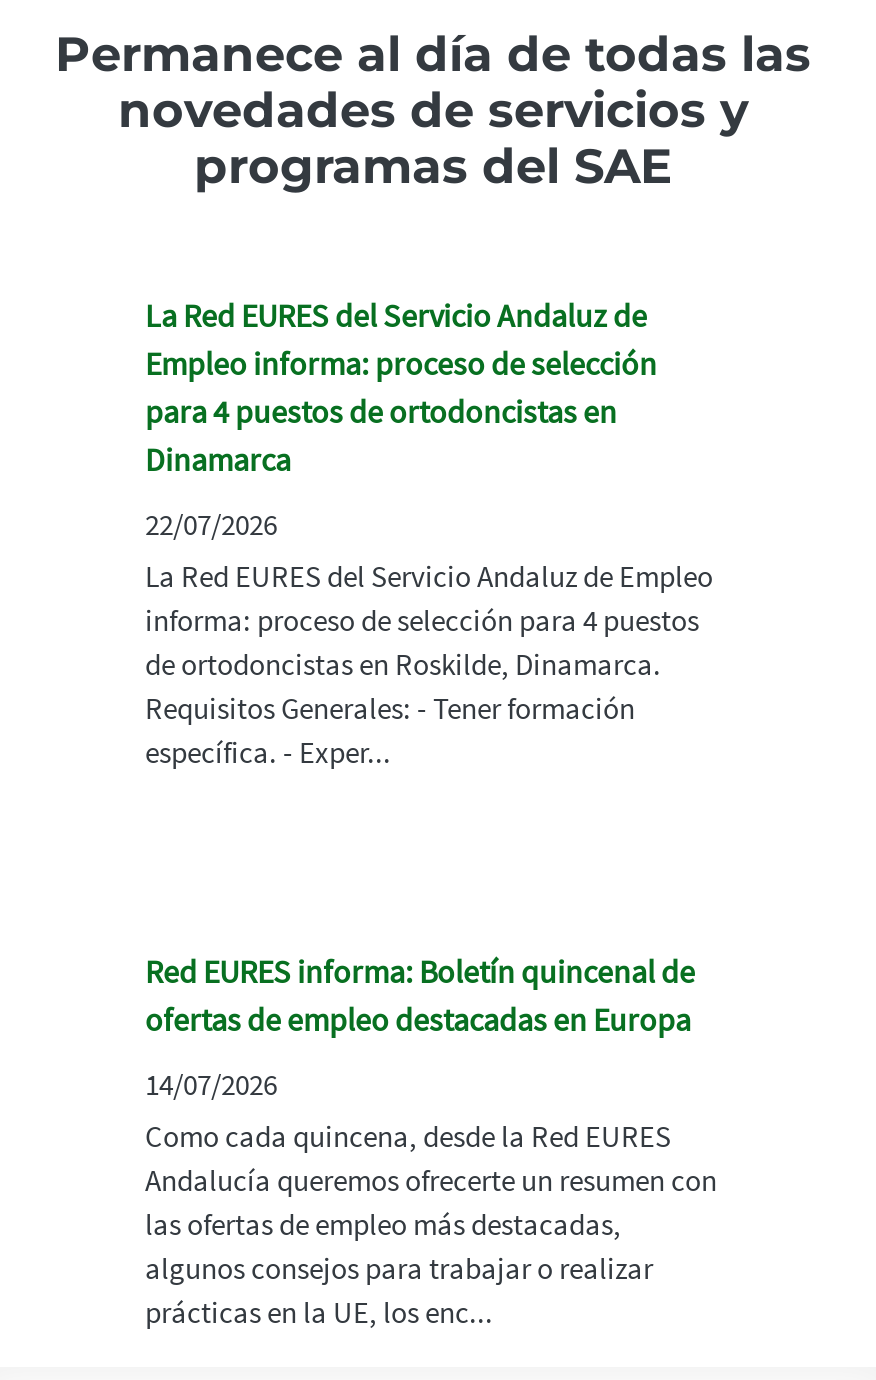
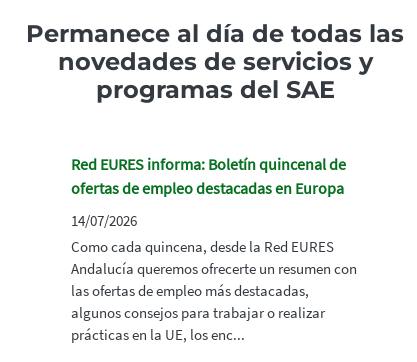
- La Red EURES del Servicio Andaluz de
- Empleo informa: proceso de selección
- para 4 puestos de ortodoncistas en
- Dinamarca
- 22/07/2026
- La Red EURES del Servicio Andaluz de Empleo
- informa: proceso de selección para 4 puestos
- de ortodoncistas en Roskilde, Dinamarca.
- Requisitos Generales: - Tener formación
- específica. - Exper...
